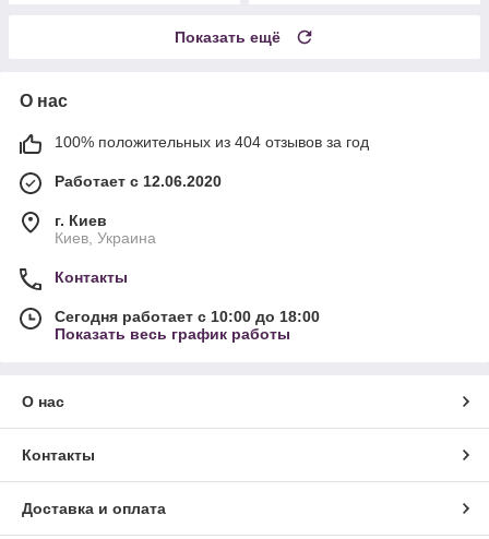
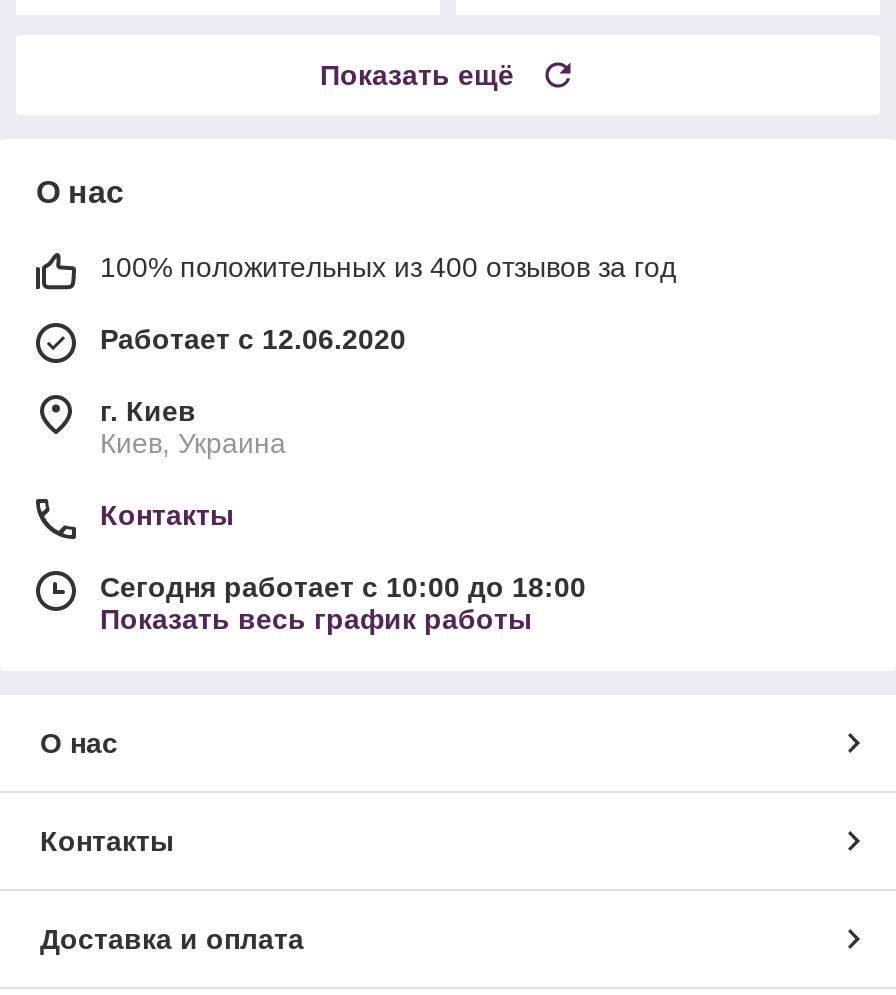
- 100% положительных из 404 отзывов за год
+ 100% положительных из 400 отзывов за год
